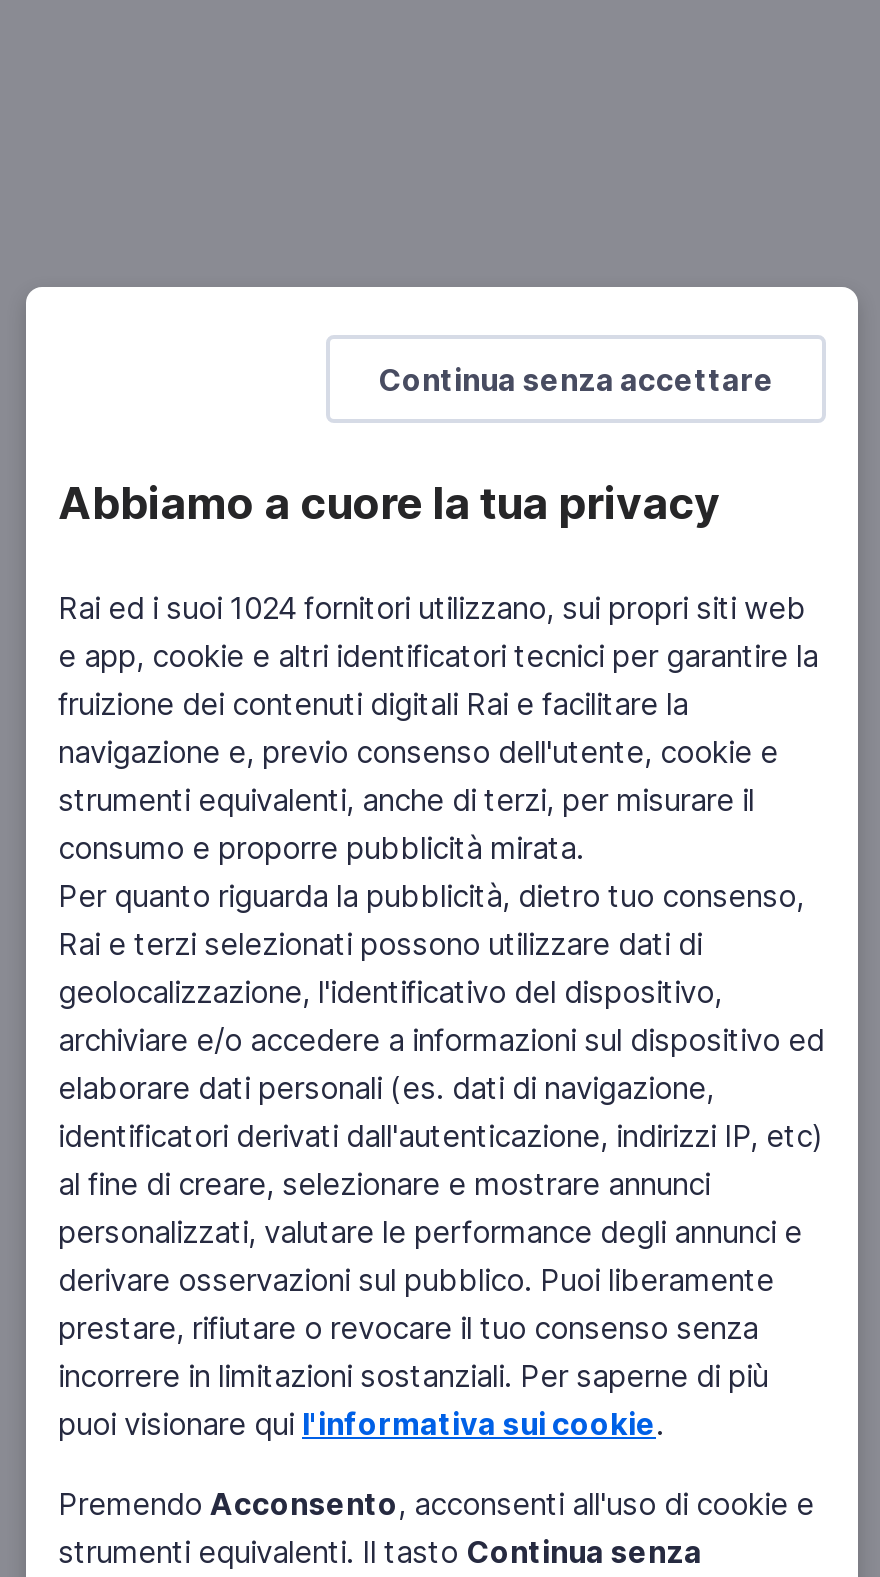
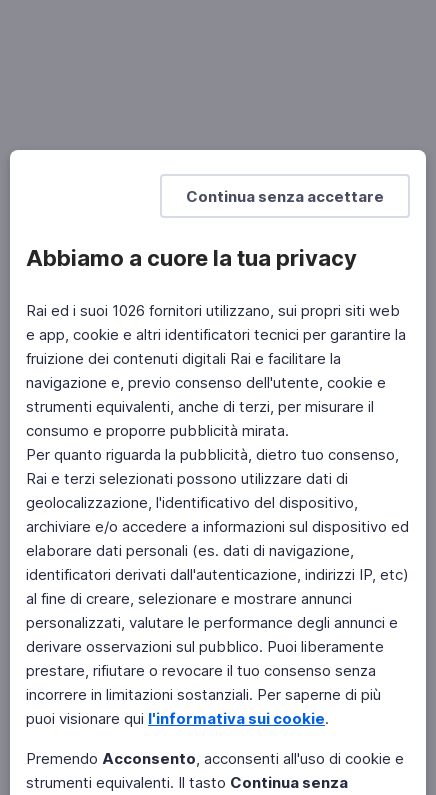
- Rai ed i suoi 1024 fornitori utilizzano, sui propri siti web
+ Rai ed i suoi 1026 fornitori utilizzano, sui propri siti web
